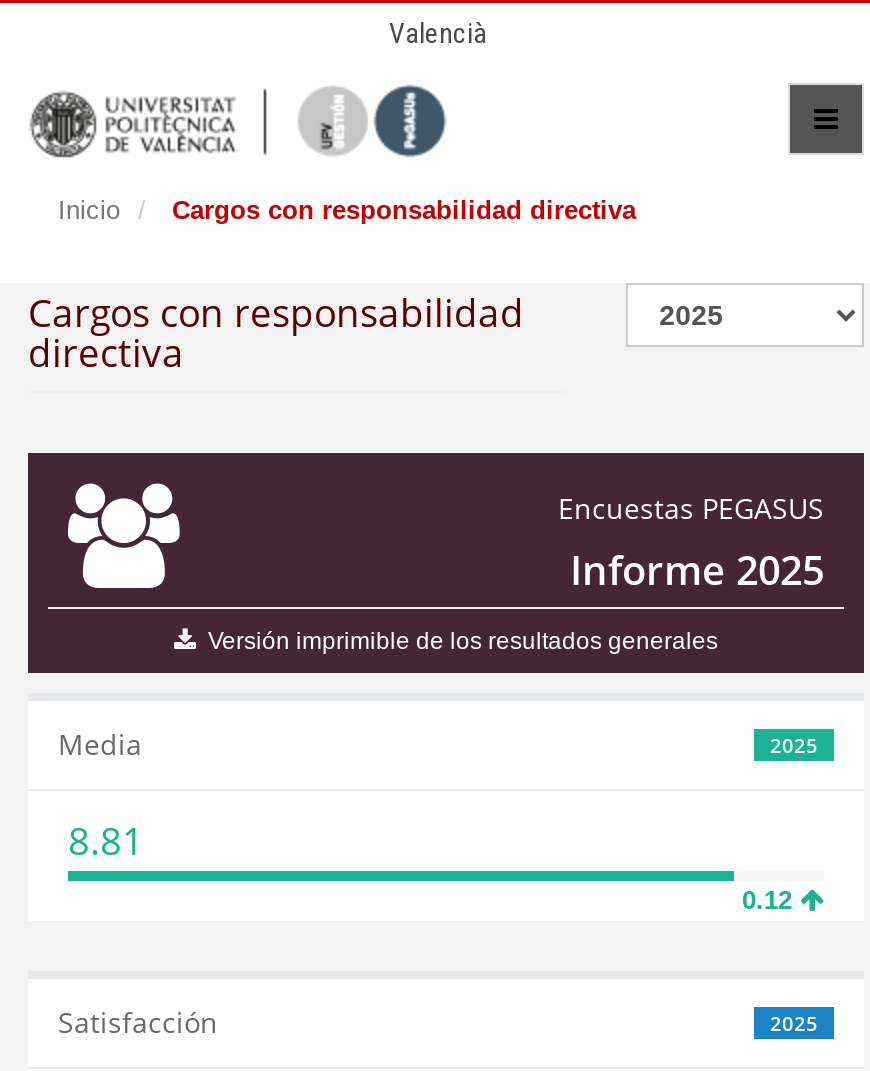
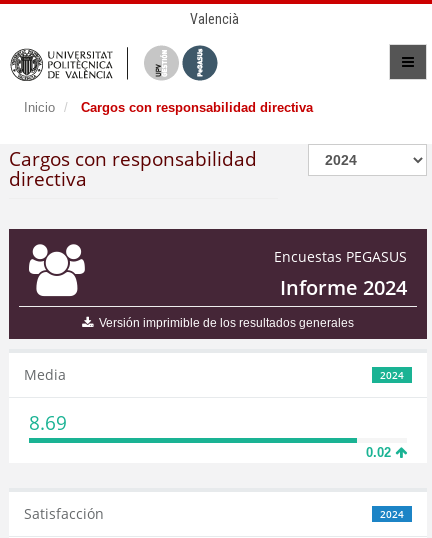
- Informe 2025
+ Informe 2024

- 2025
+ 2024

- 8.81
+ 8.69

- 0.12
+ 0.02

- 2025
+ 2024
